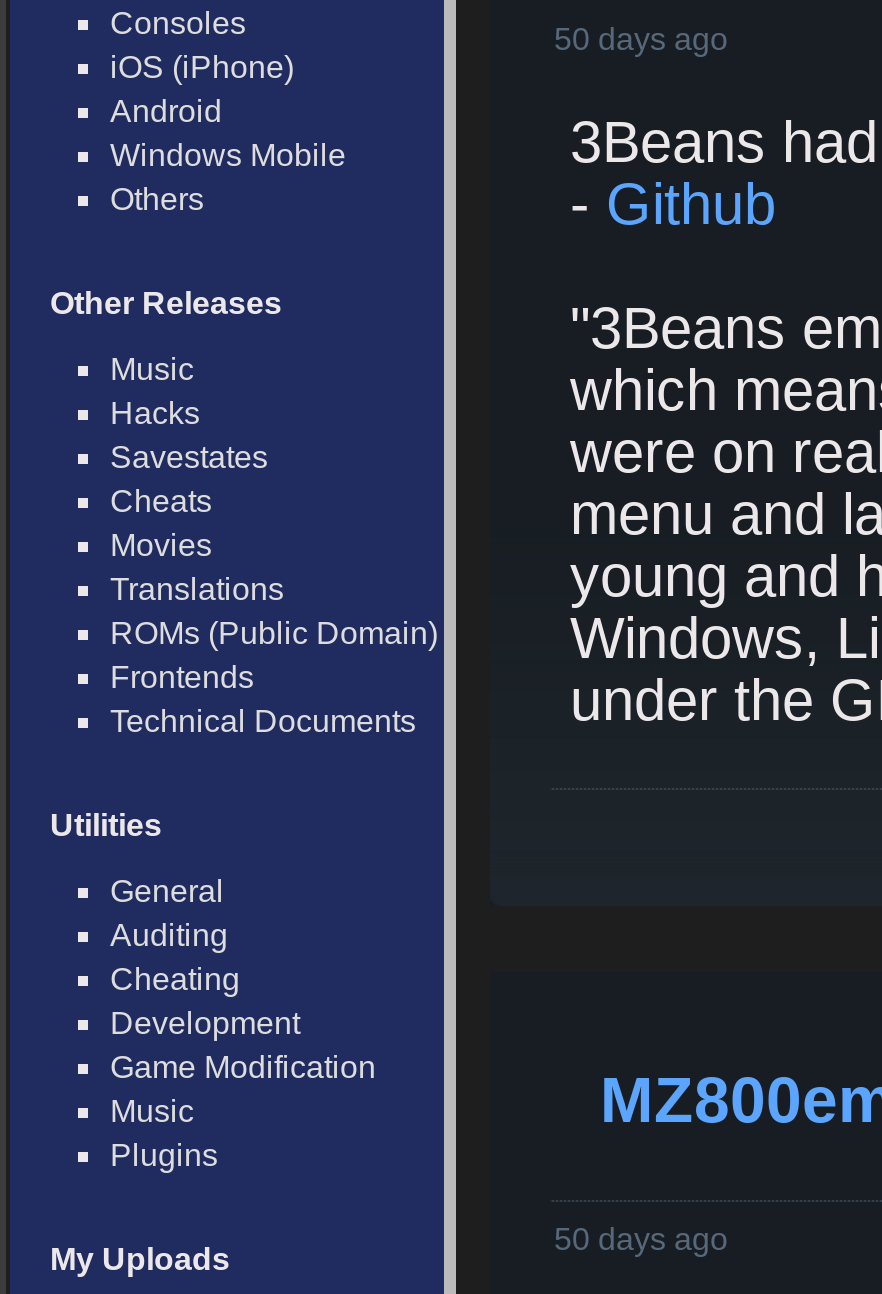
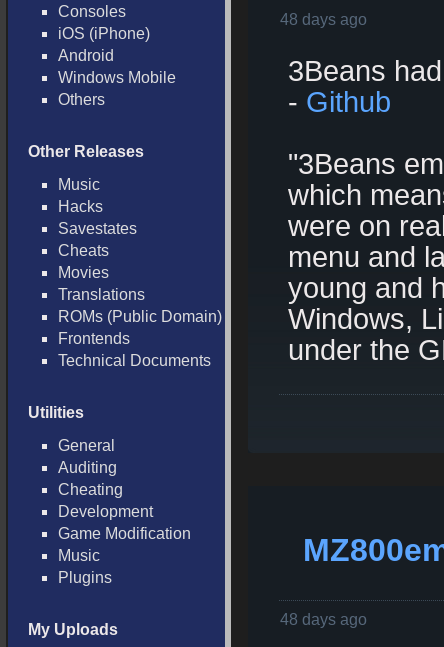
- 50 days ago
+ 48 days ago

- 50 days ago
+ 48 days ago
